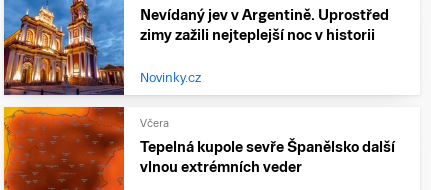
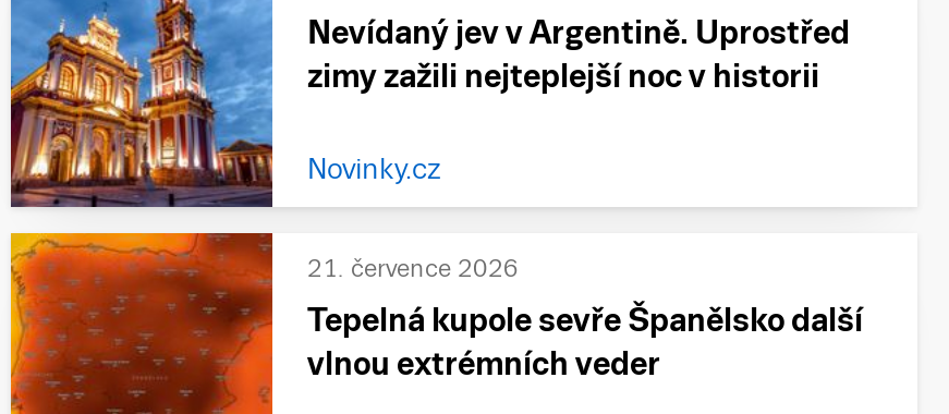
- Včera
+ 21. července 2026
